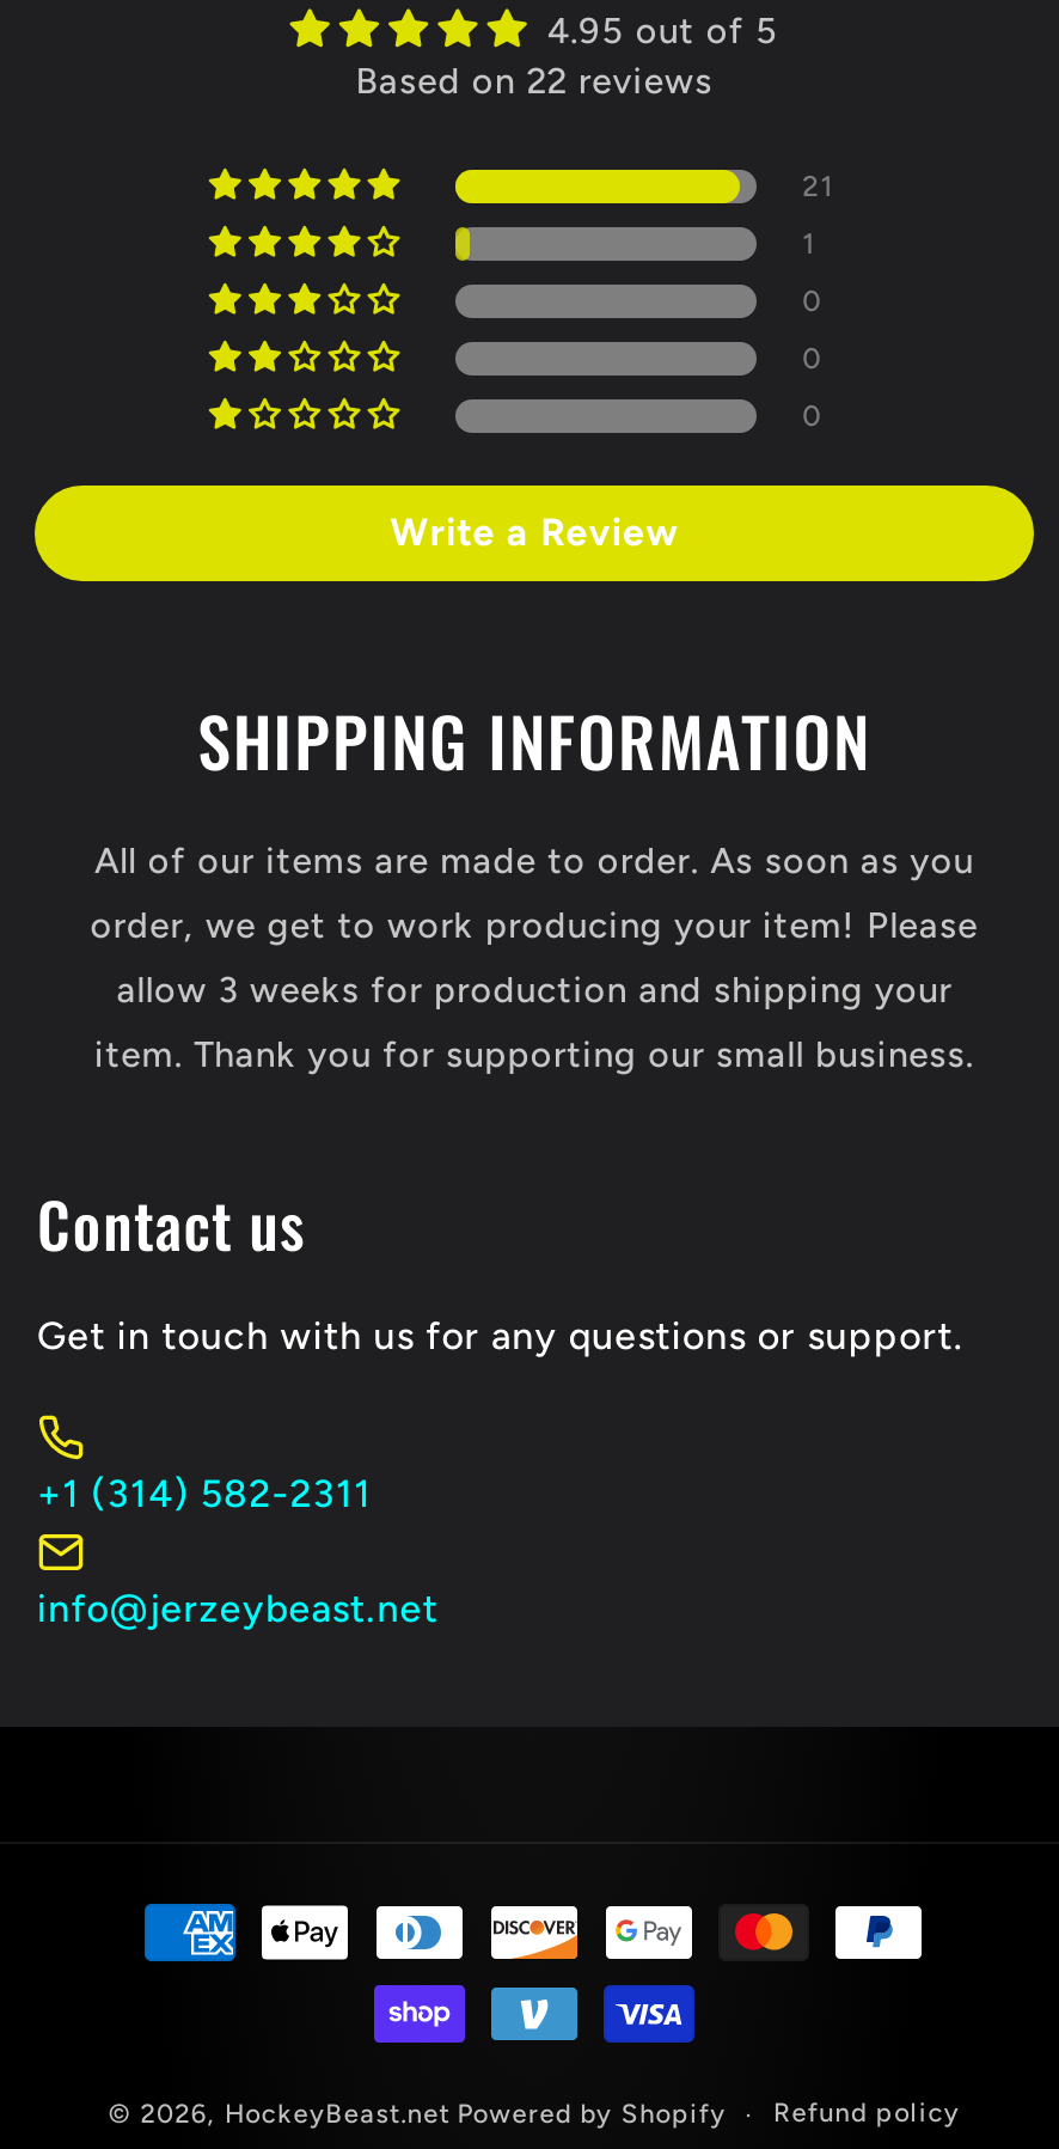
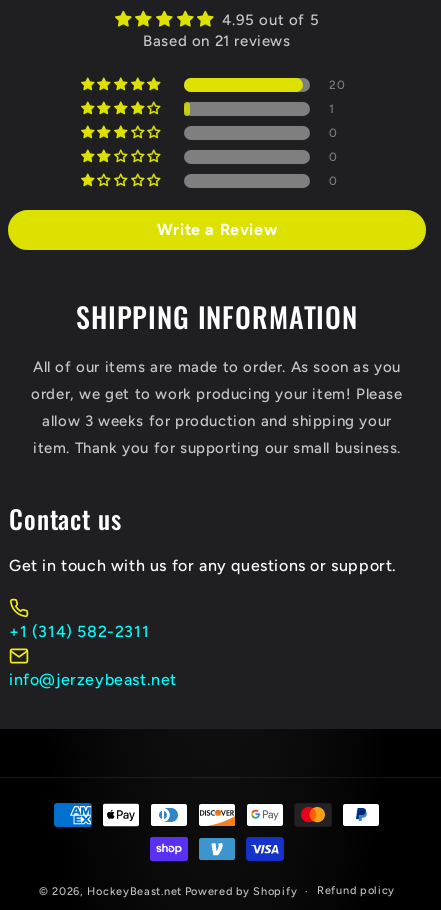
- Based on 22 reviews
+ Based on 21 reviews

- 21
+ 20
